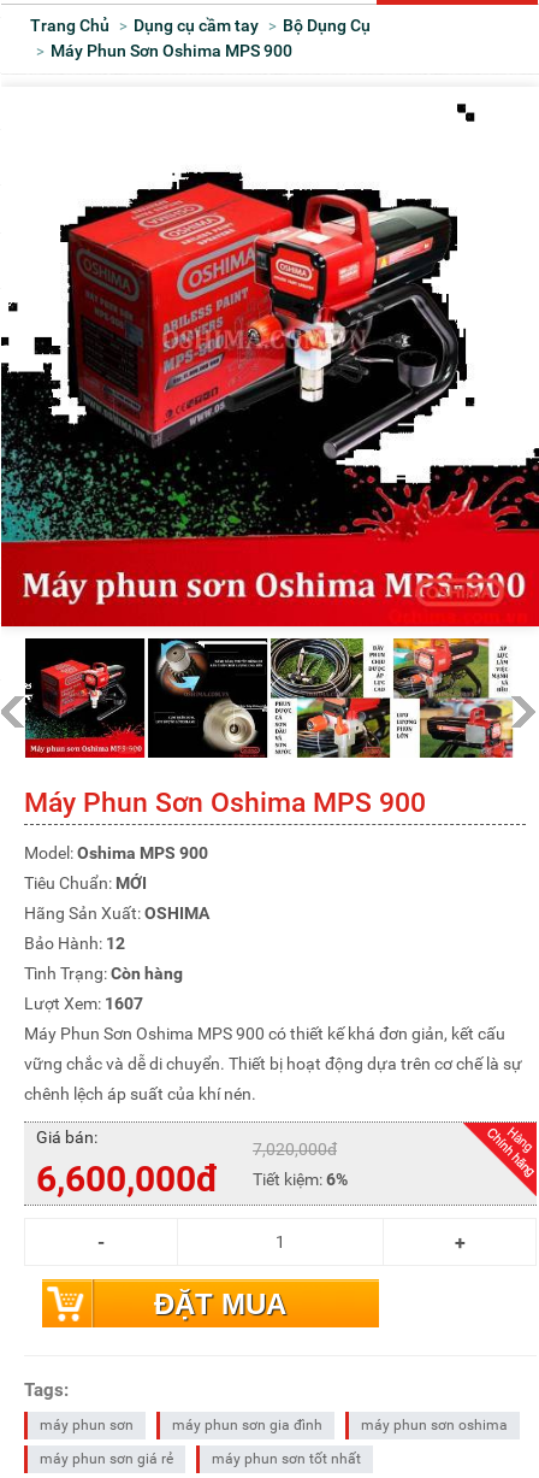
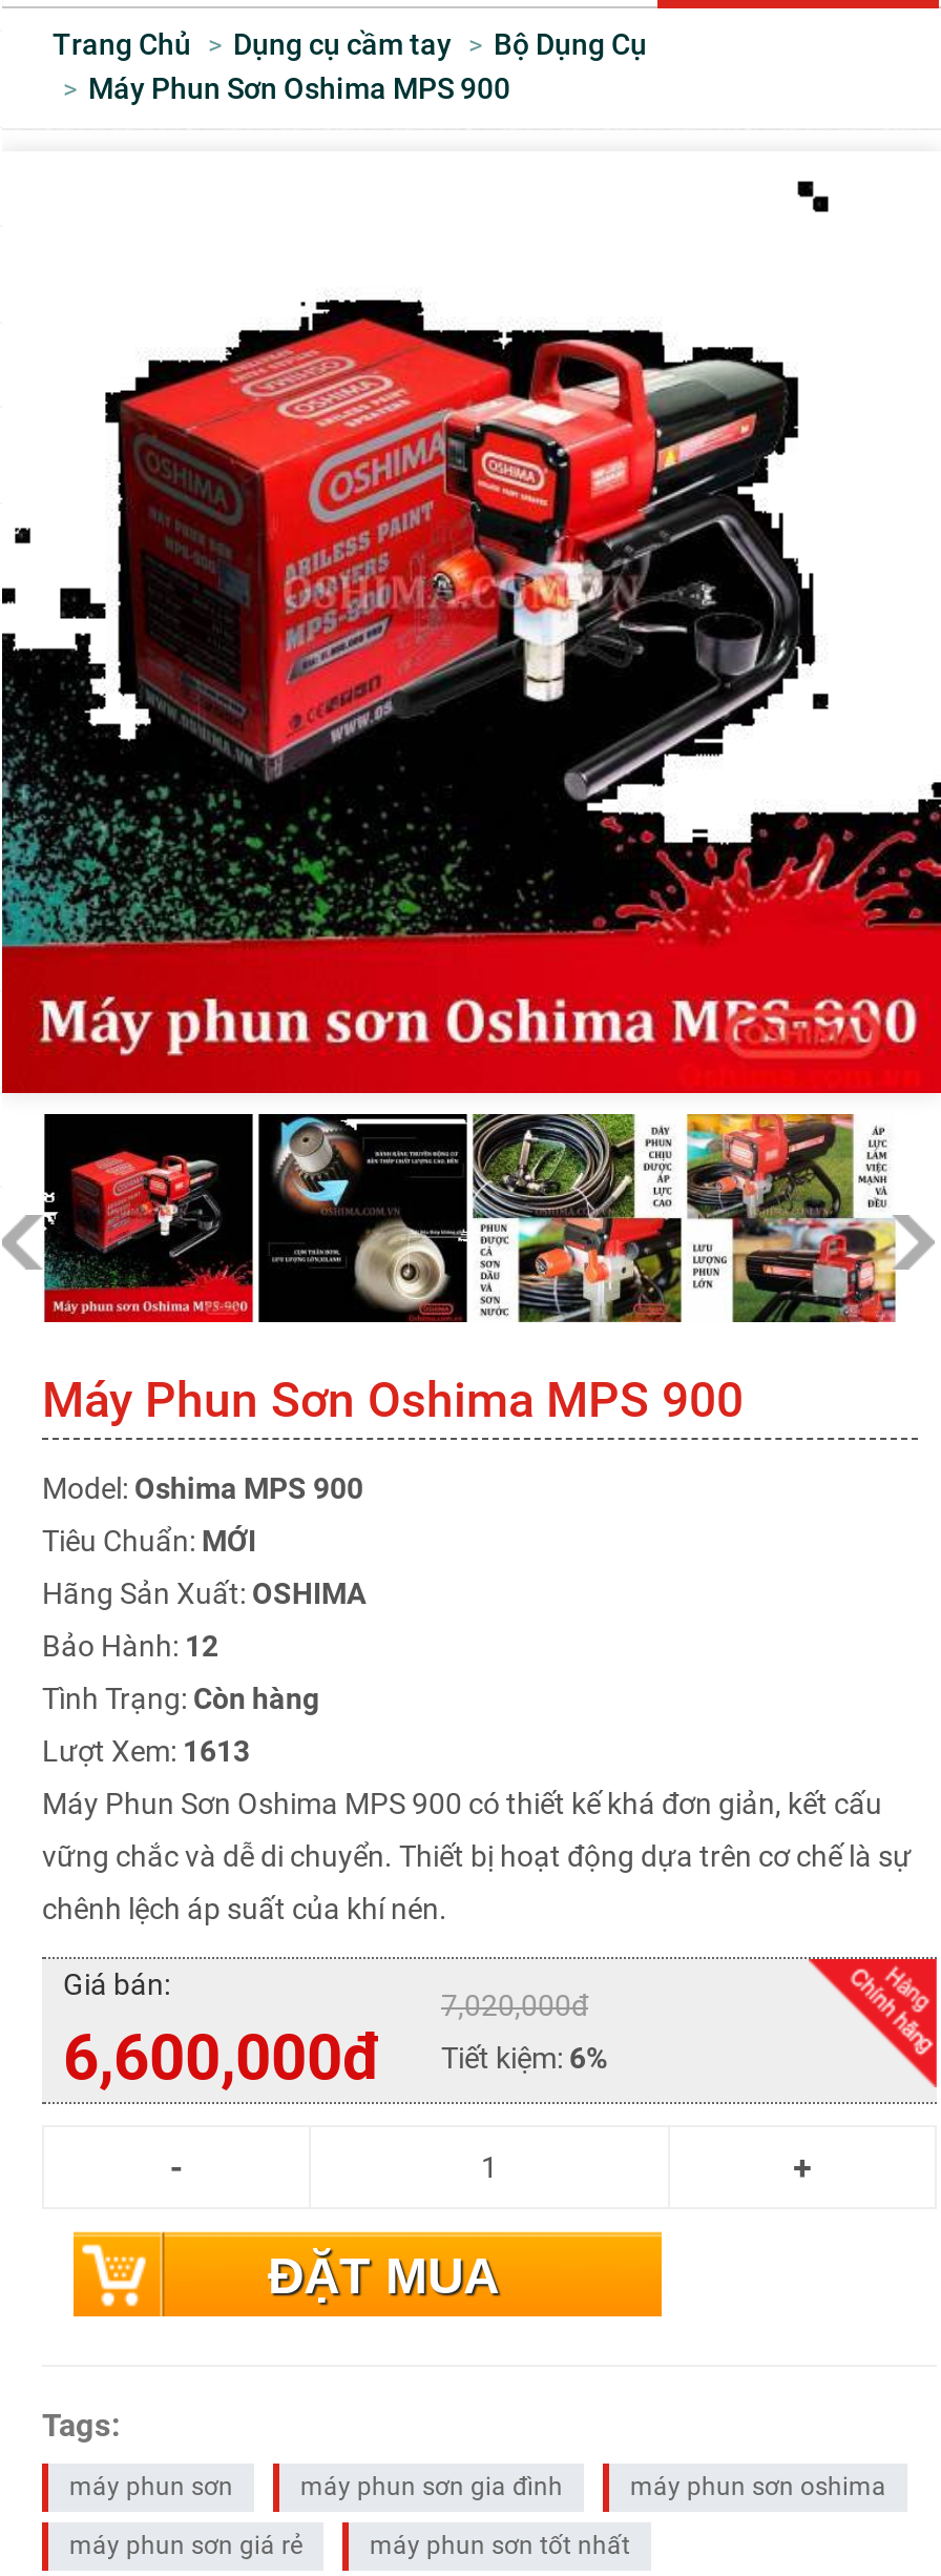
- Lượt Xem: 1607
+ Lượt Xem: 1613
